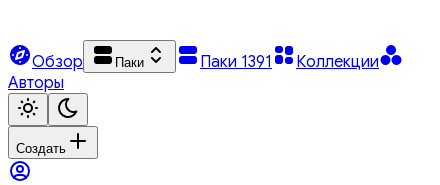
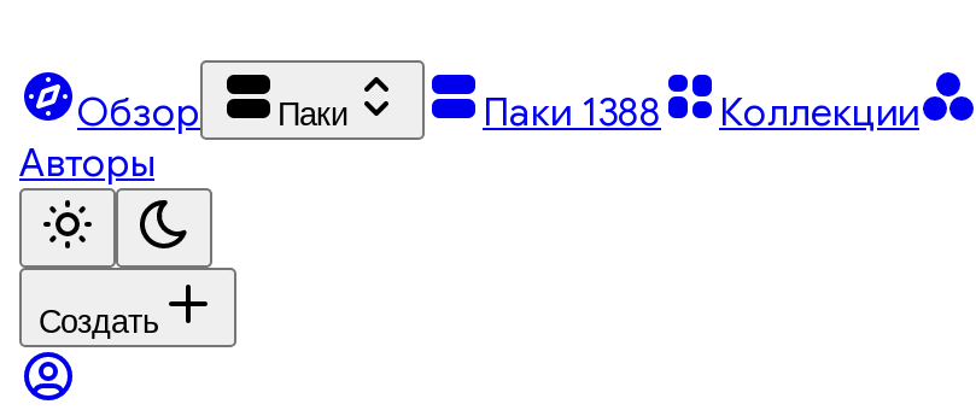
- Паки 1391 Коллекции
+ Паки 1388 Коллекции
